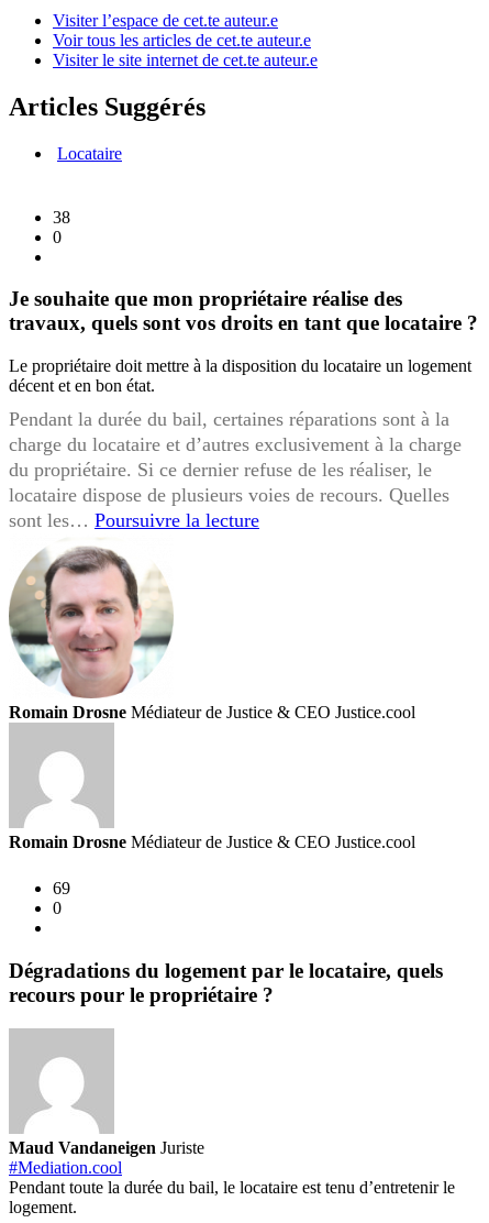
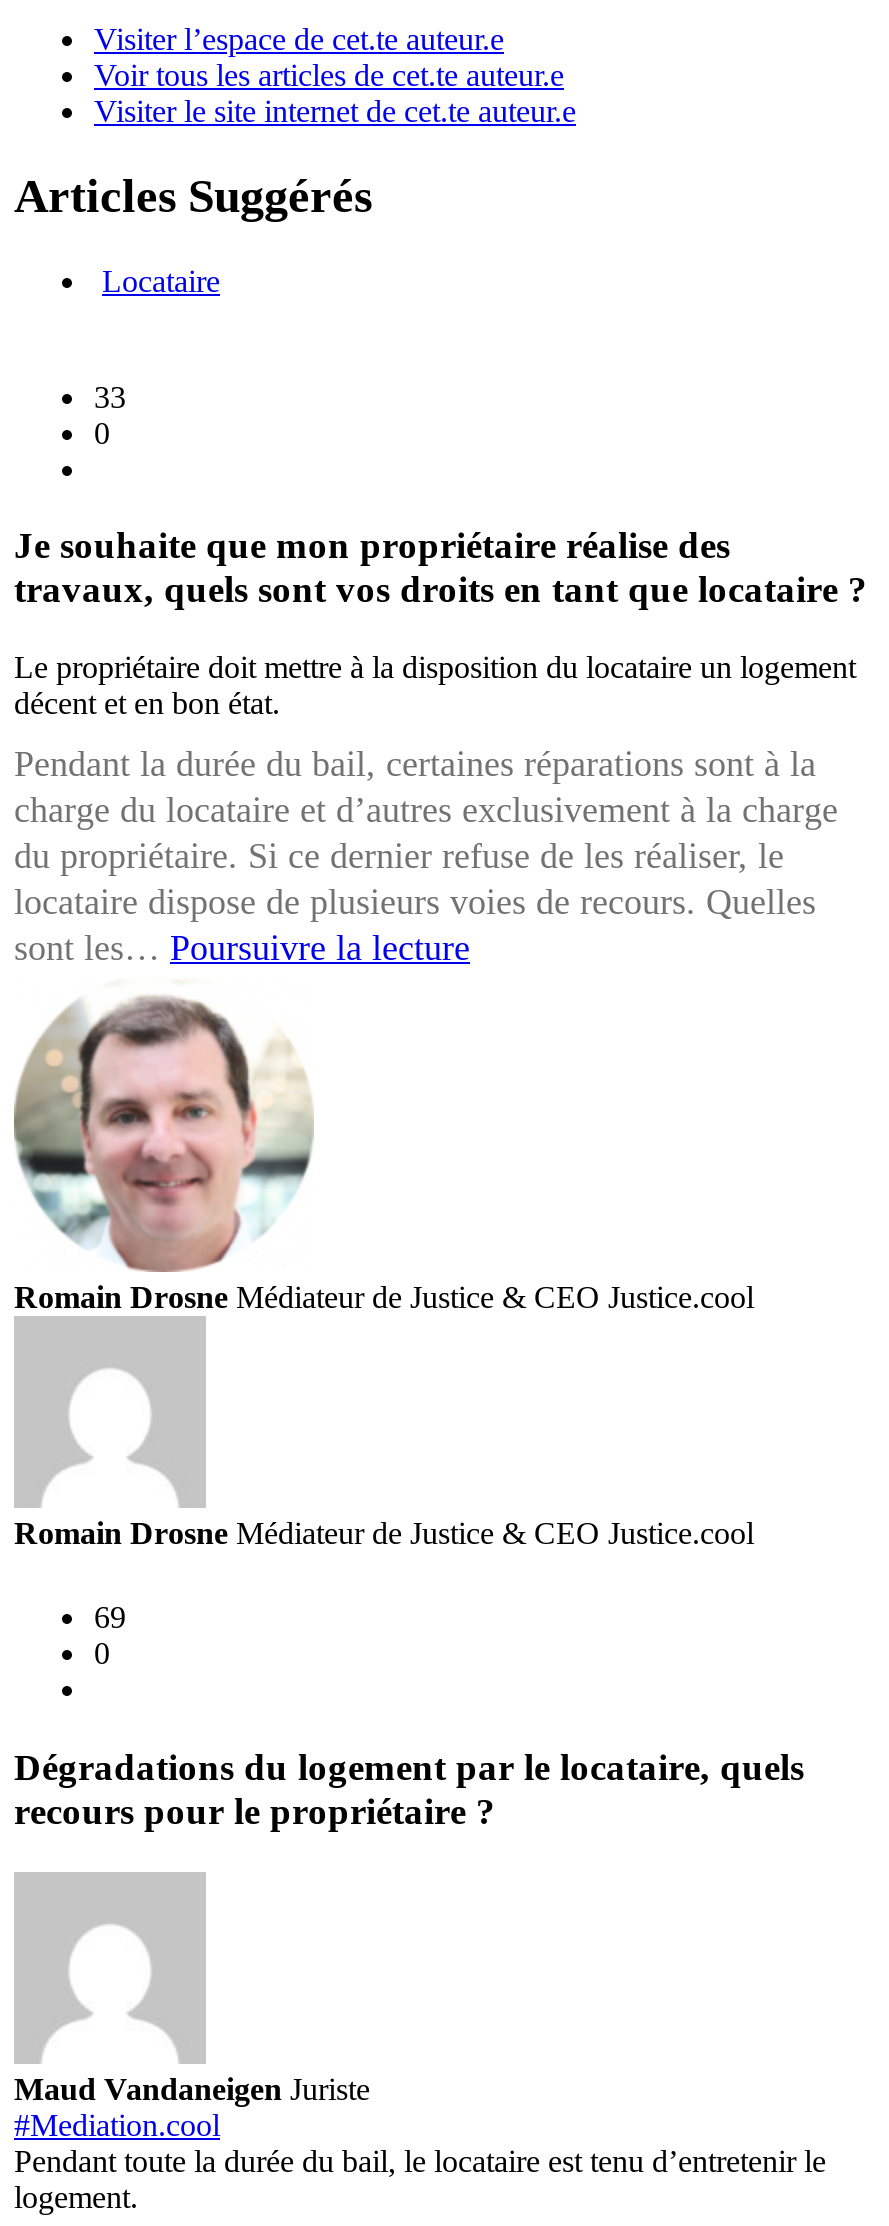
- 38
+ 33
